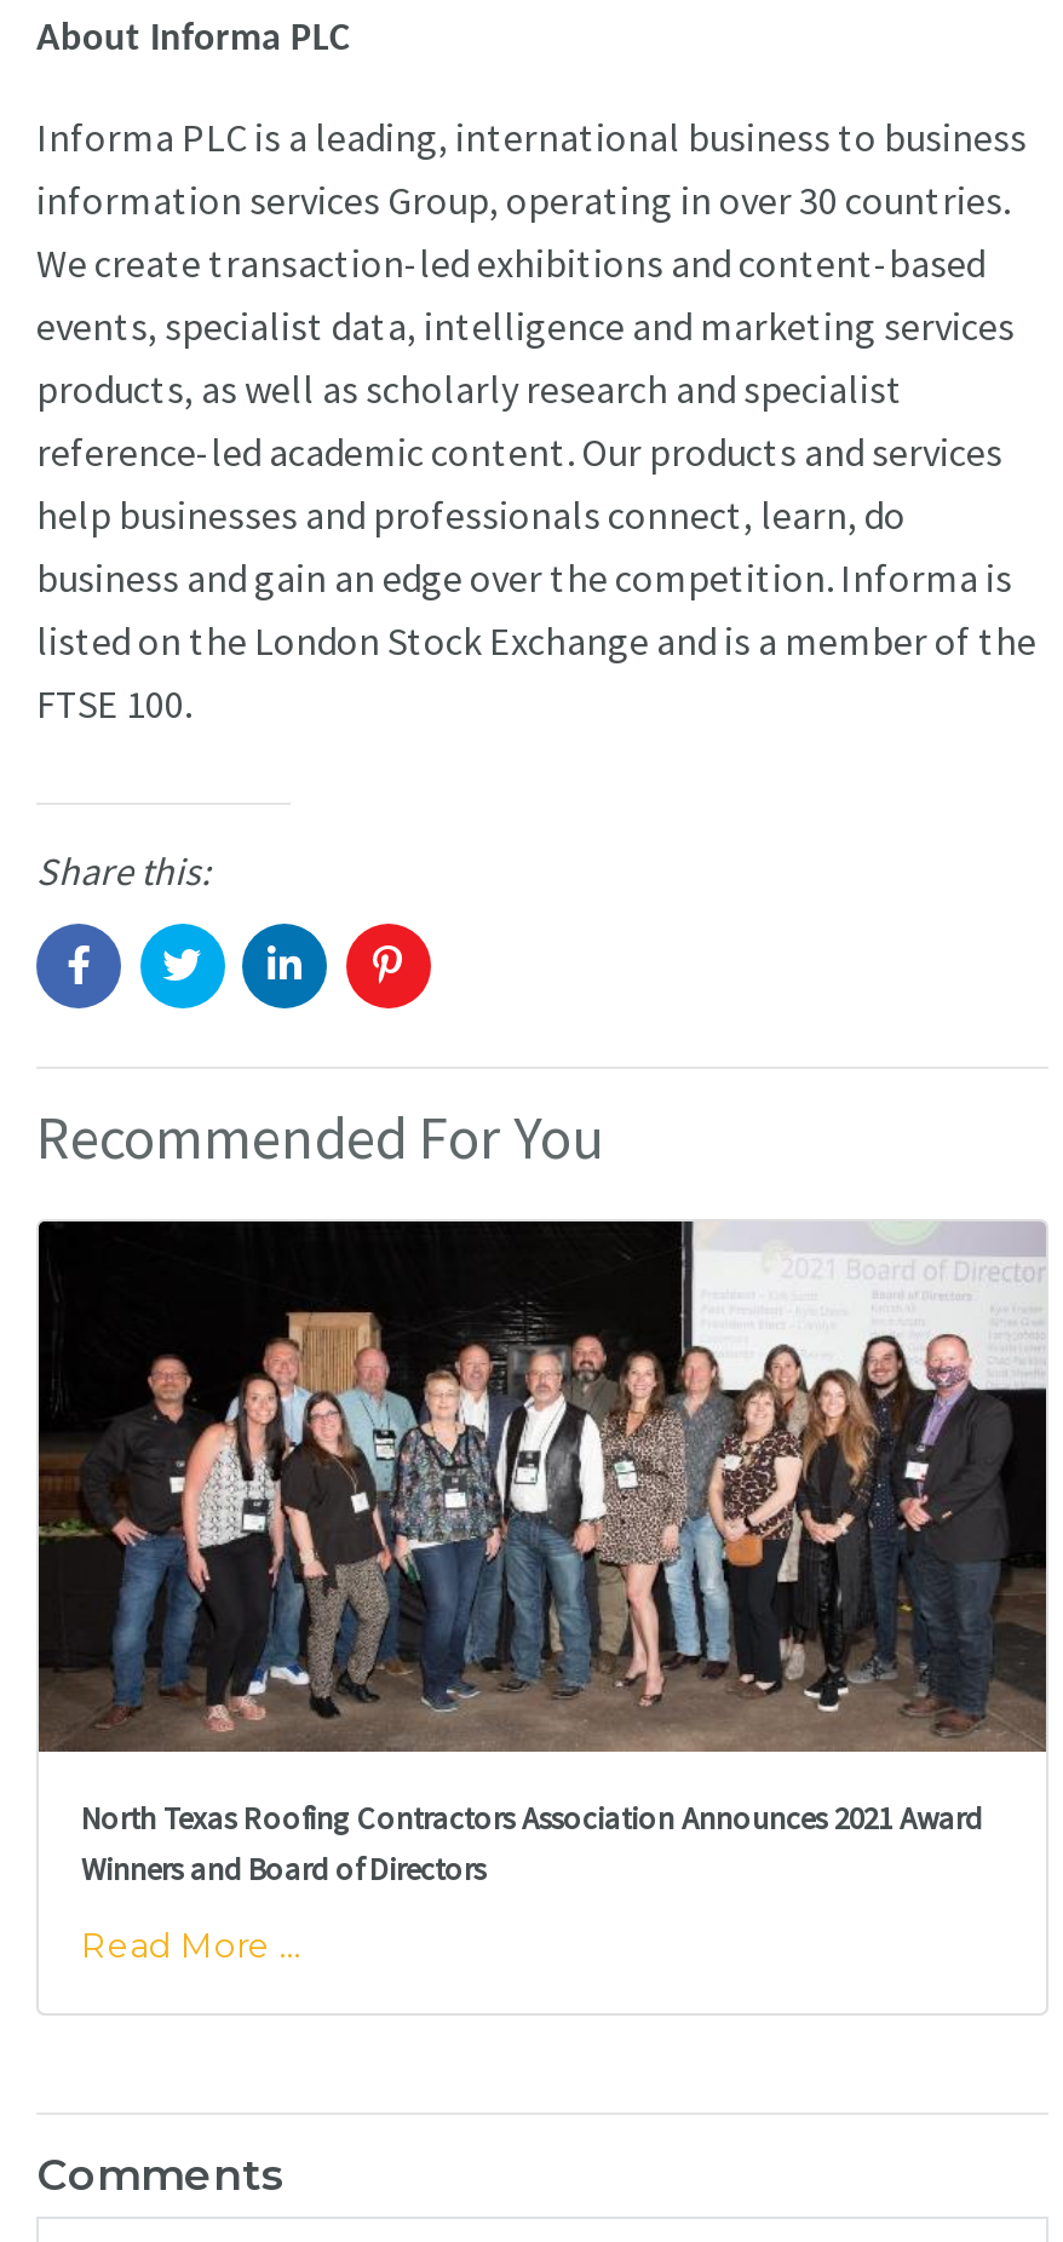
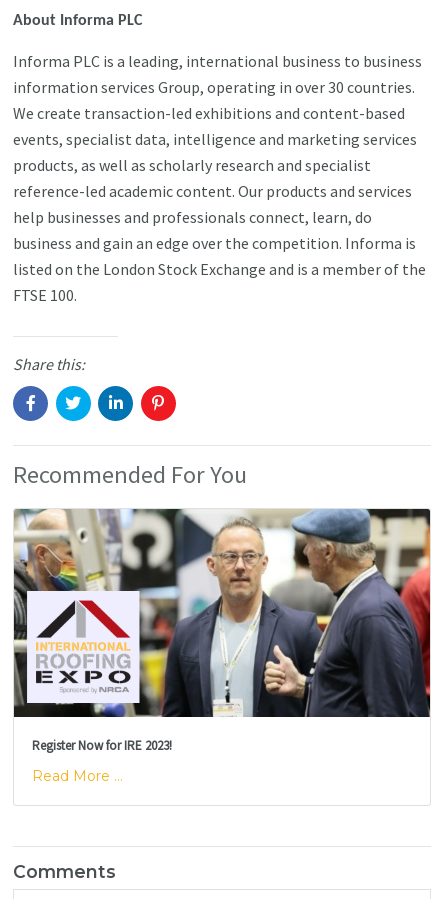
- [image]
- North Texas Roofing Contractors Association Announces 2021 Award
- Winners and Board of Directors
+ [image]
+ Register Now for IRE 2023!
